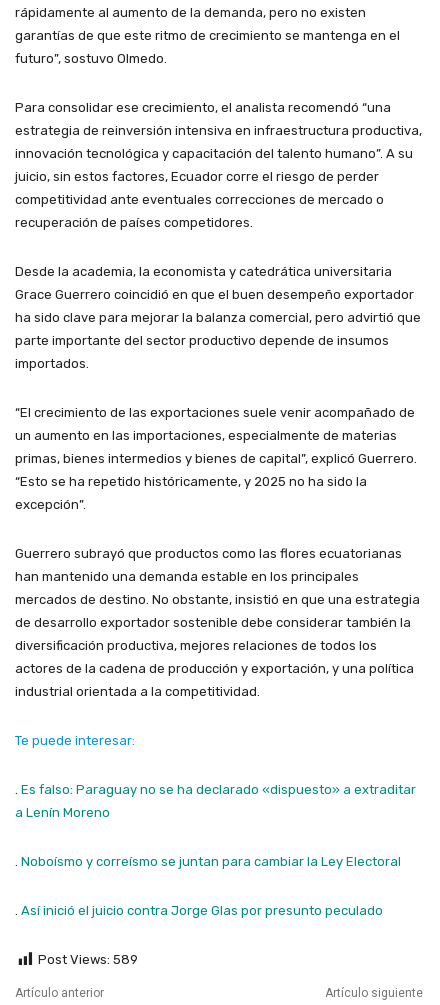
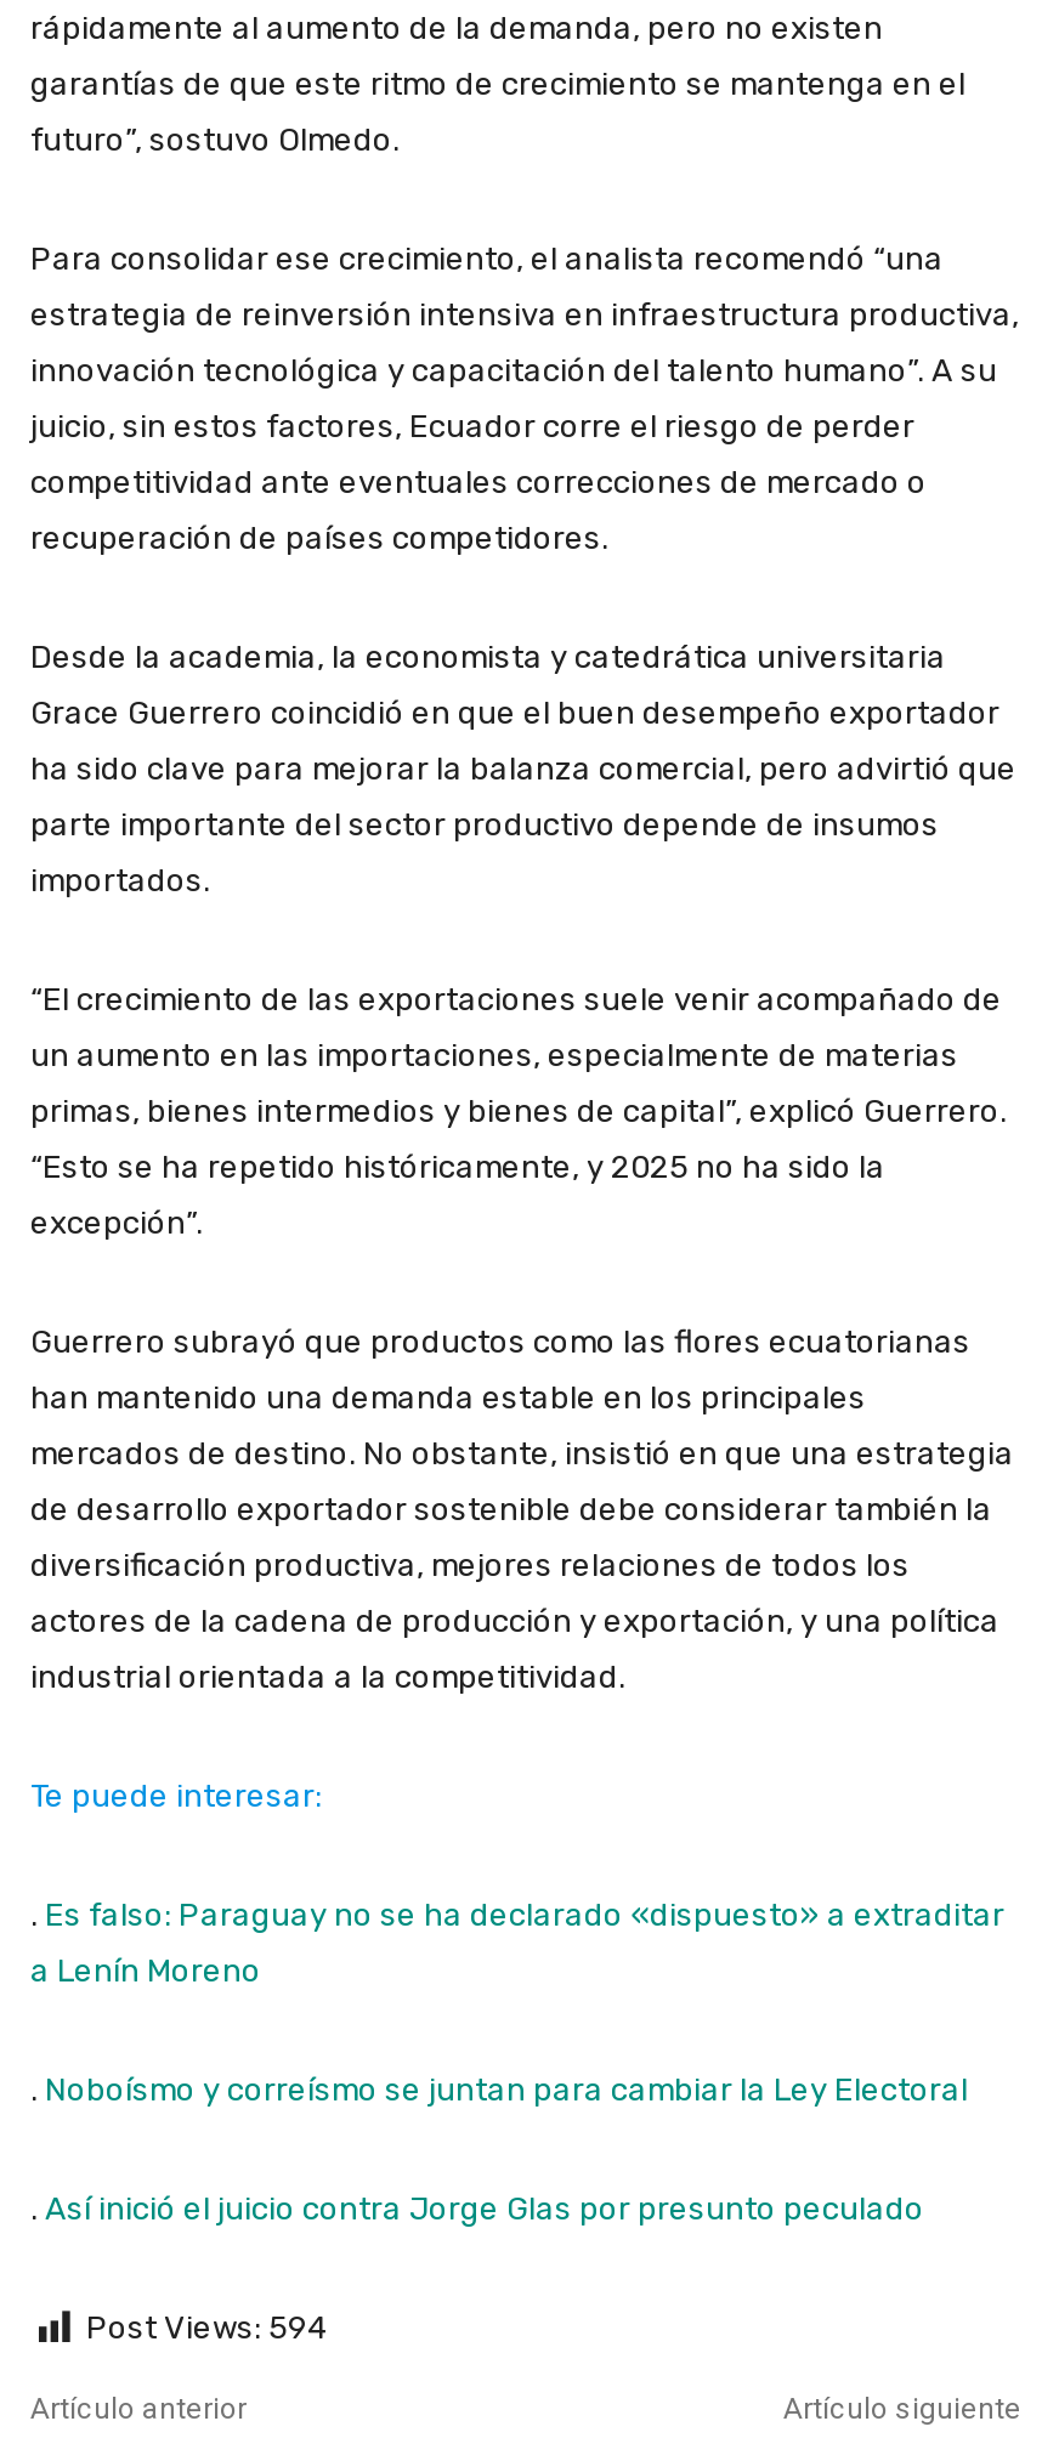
- Post Views: 589
+ Post Views: 594
